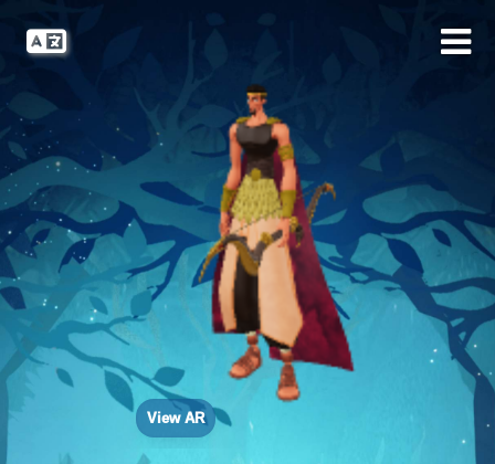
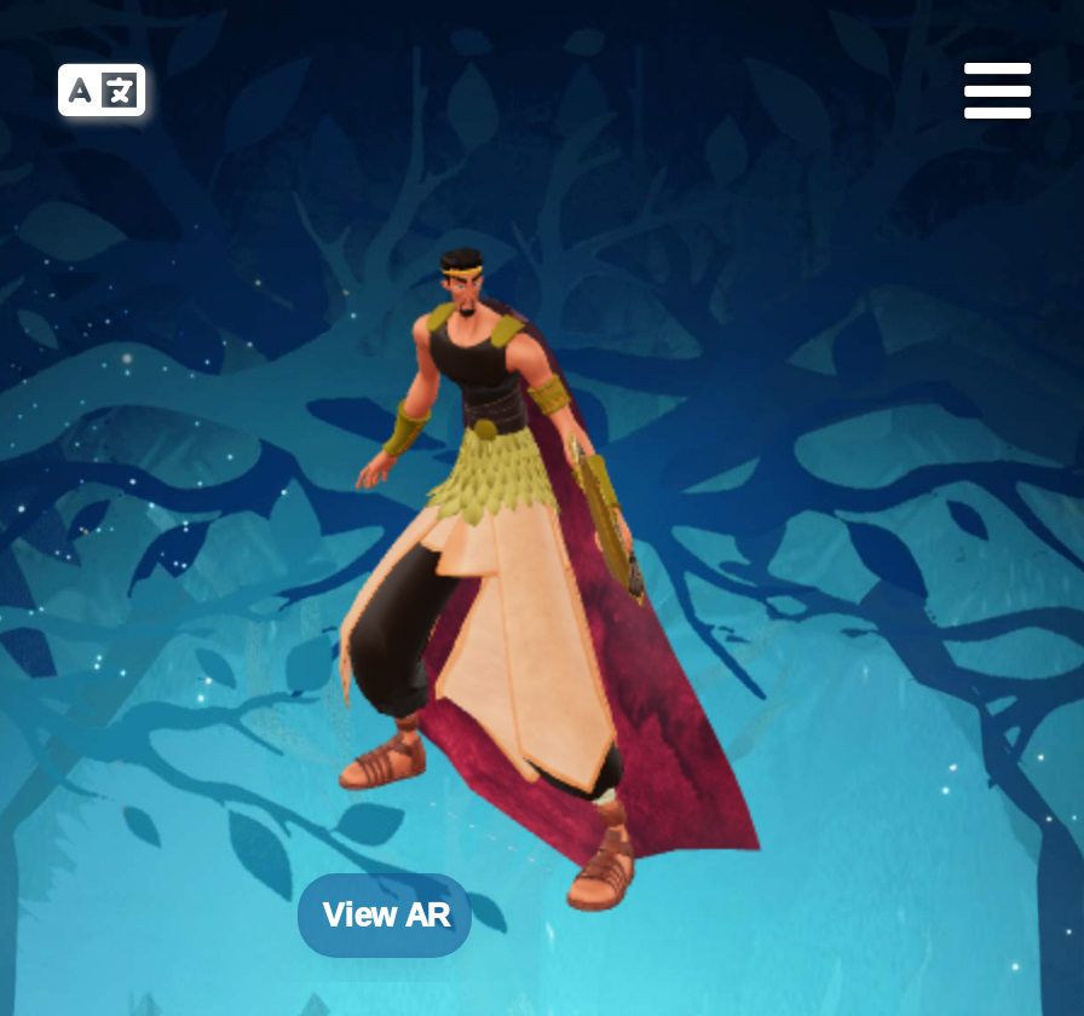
- [image]
+ [image]
